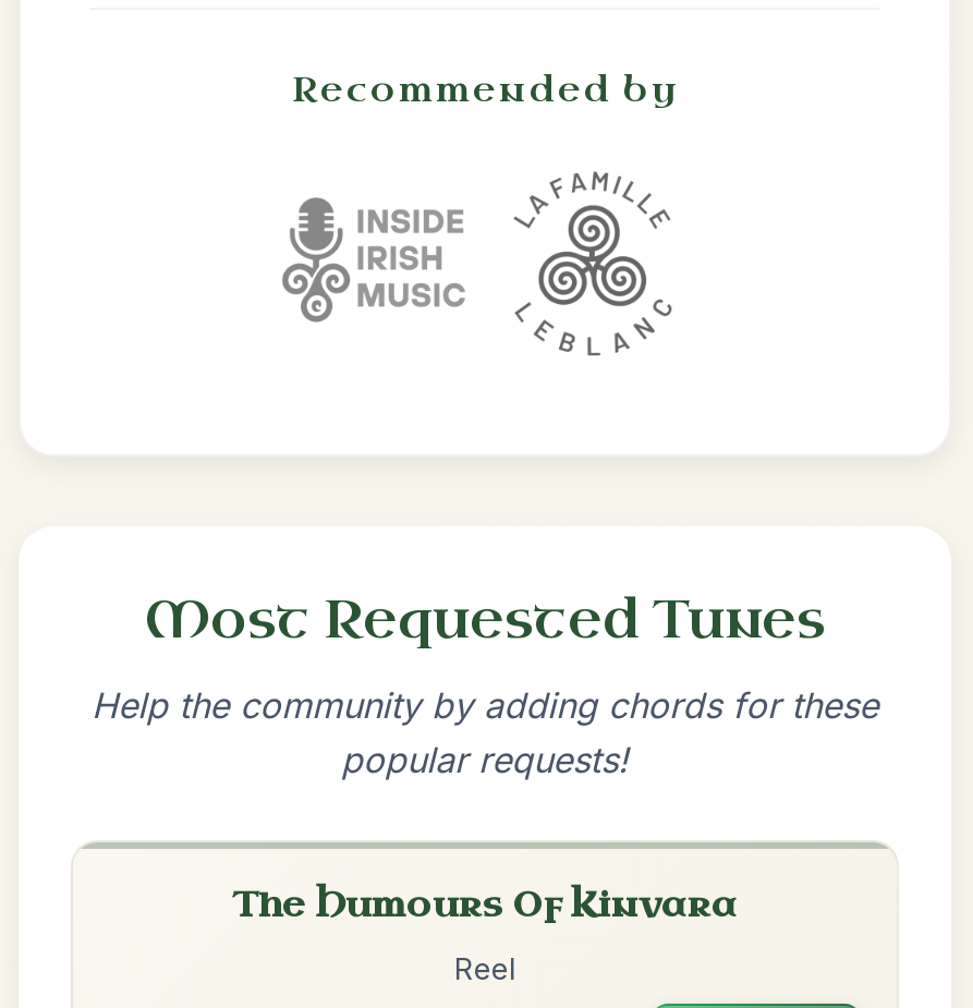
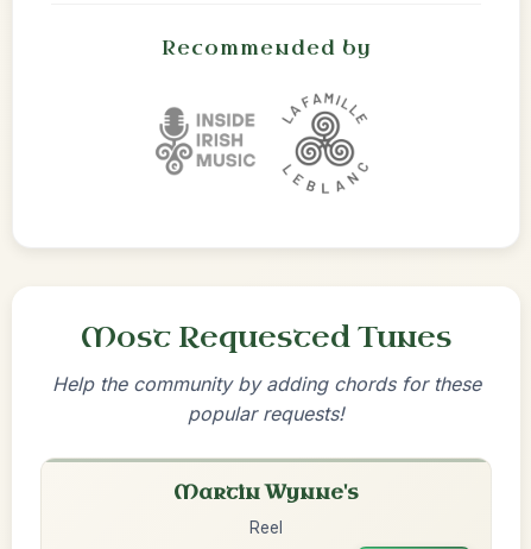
- The Humours Of Kinvara
+ Martin Wynne's
